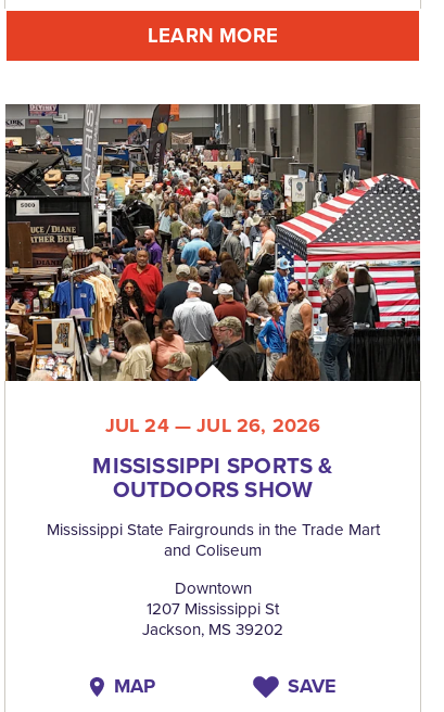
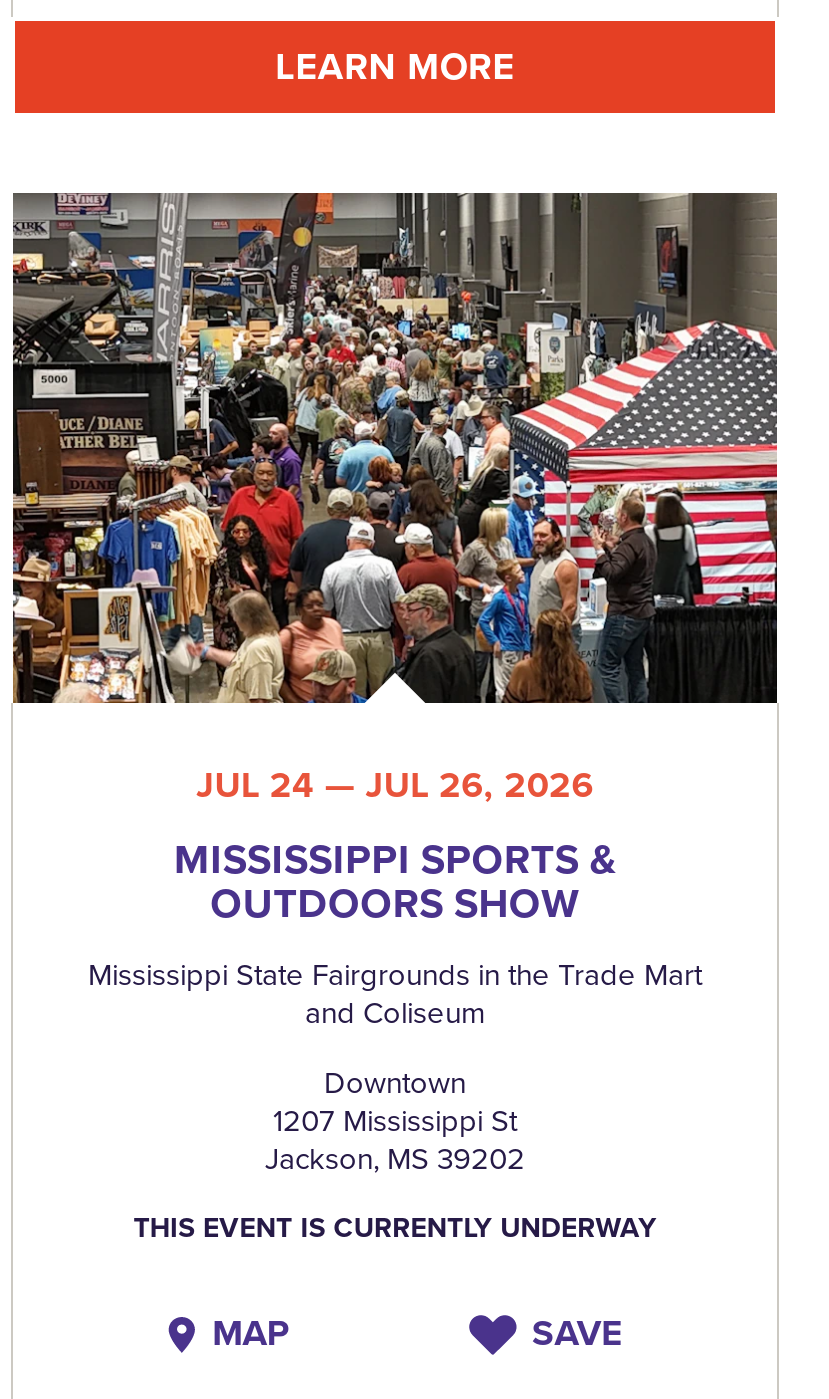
+ THIS EVENT IS CURRENTLY UNDERWAY
